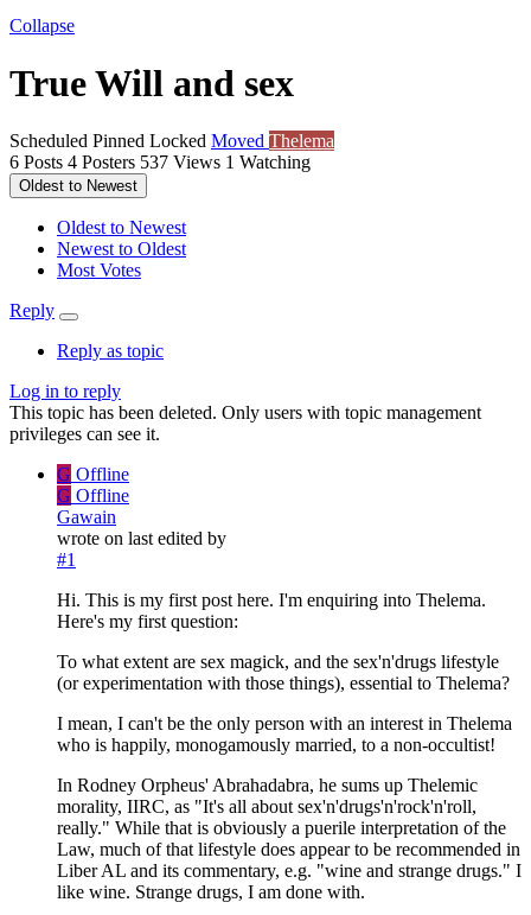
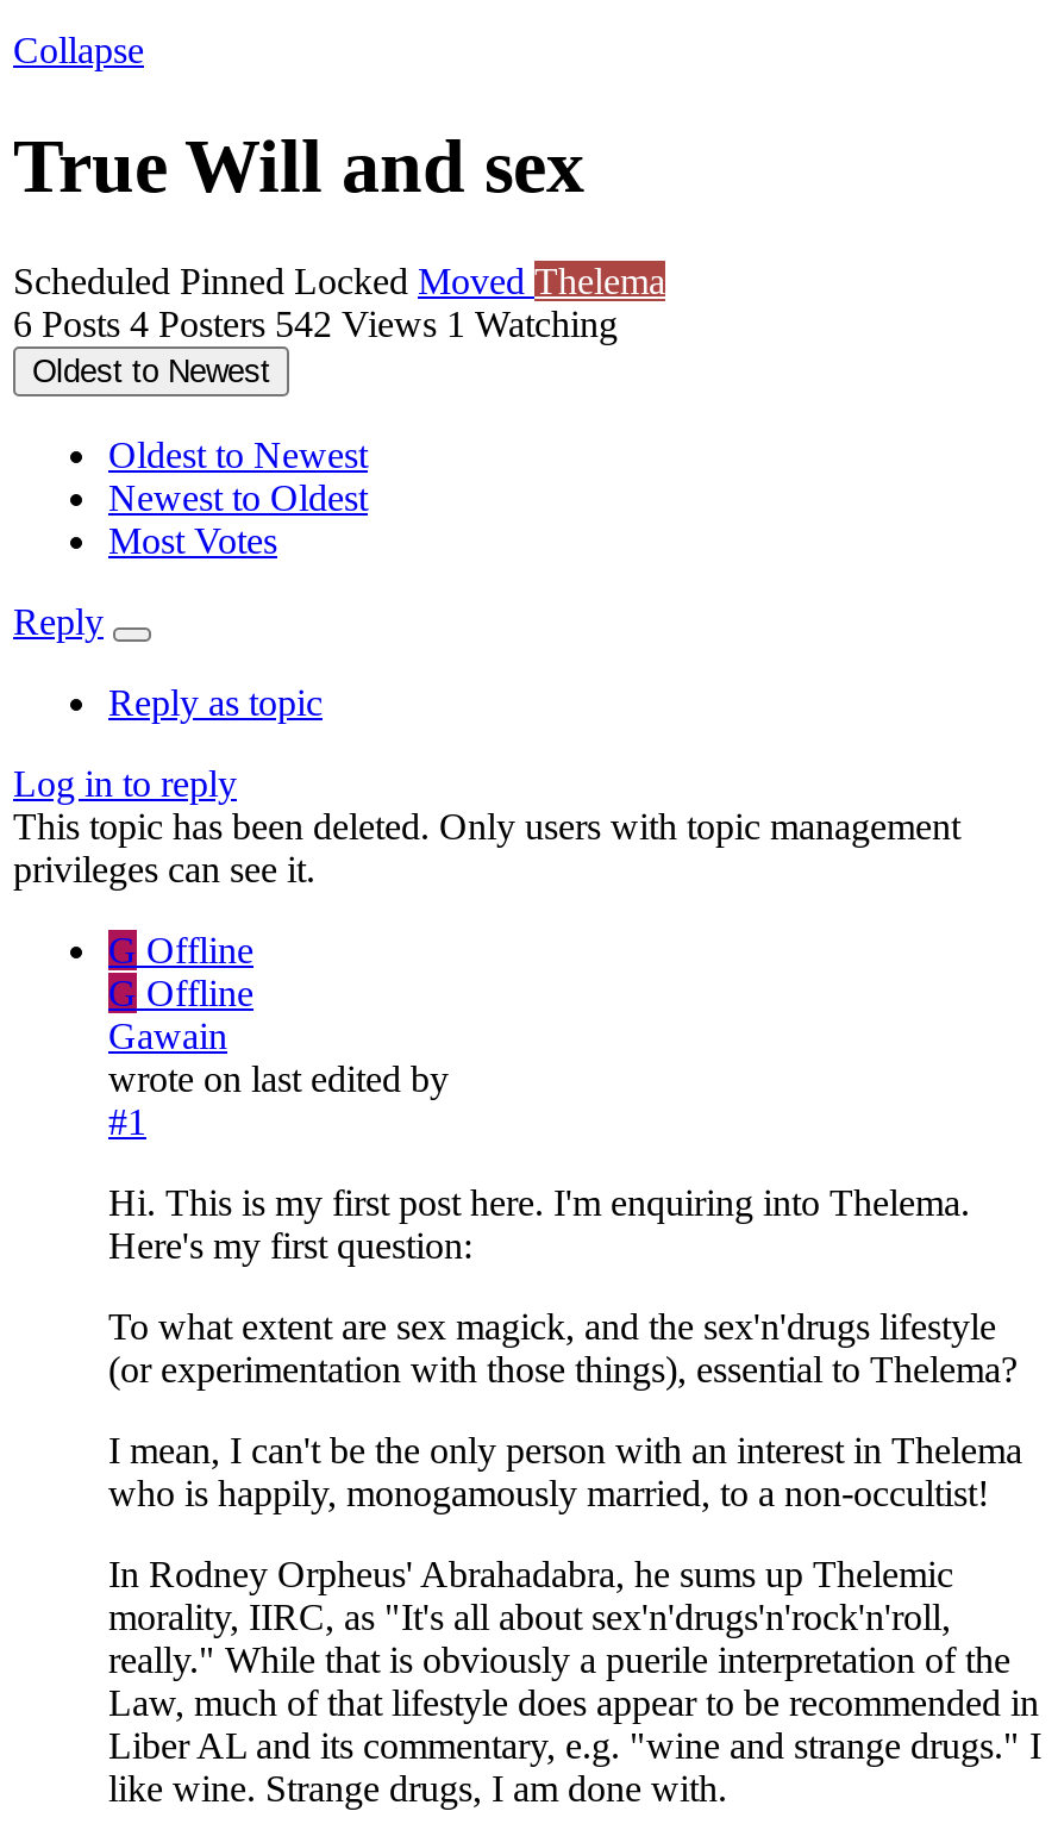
- 6 Posts 4 Posters 537 Views 1 Watching
+ 6 Posts 4 Posters 542 Views 1 Watching
